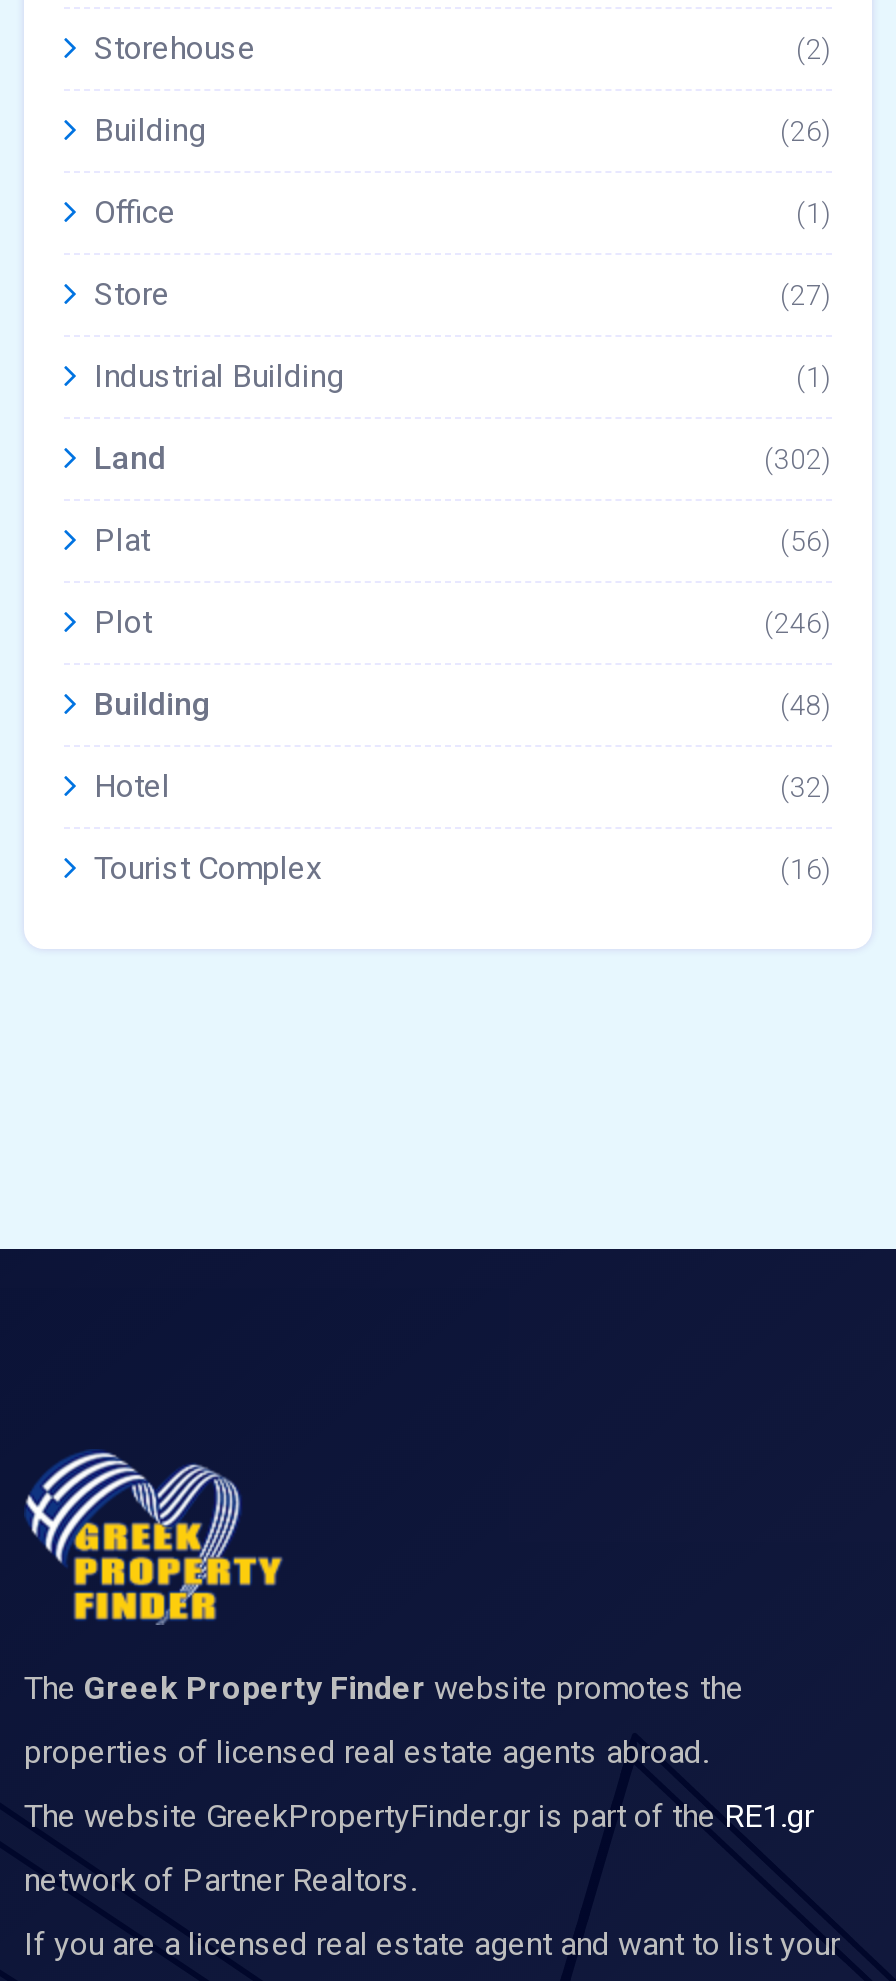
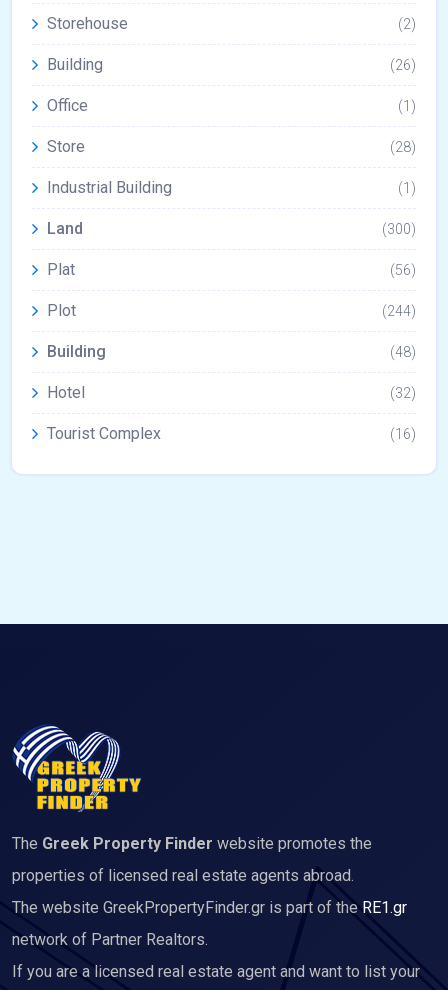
- (27)
+ (28)

- (302)
+ (300)

- (246)
+ (244)
